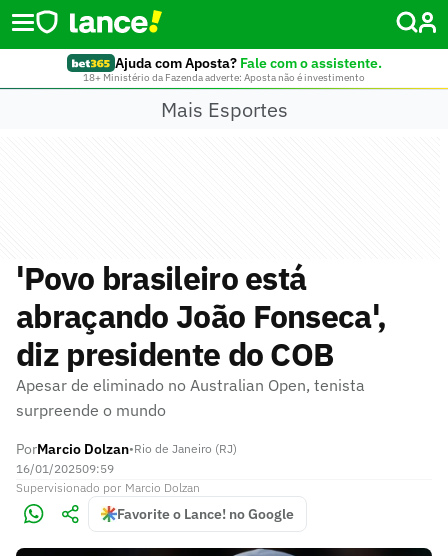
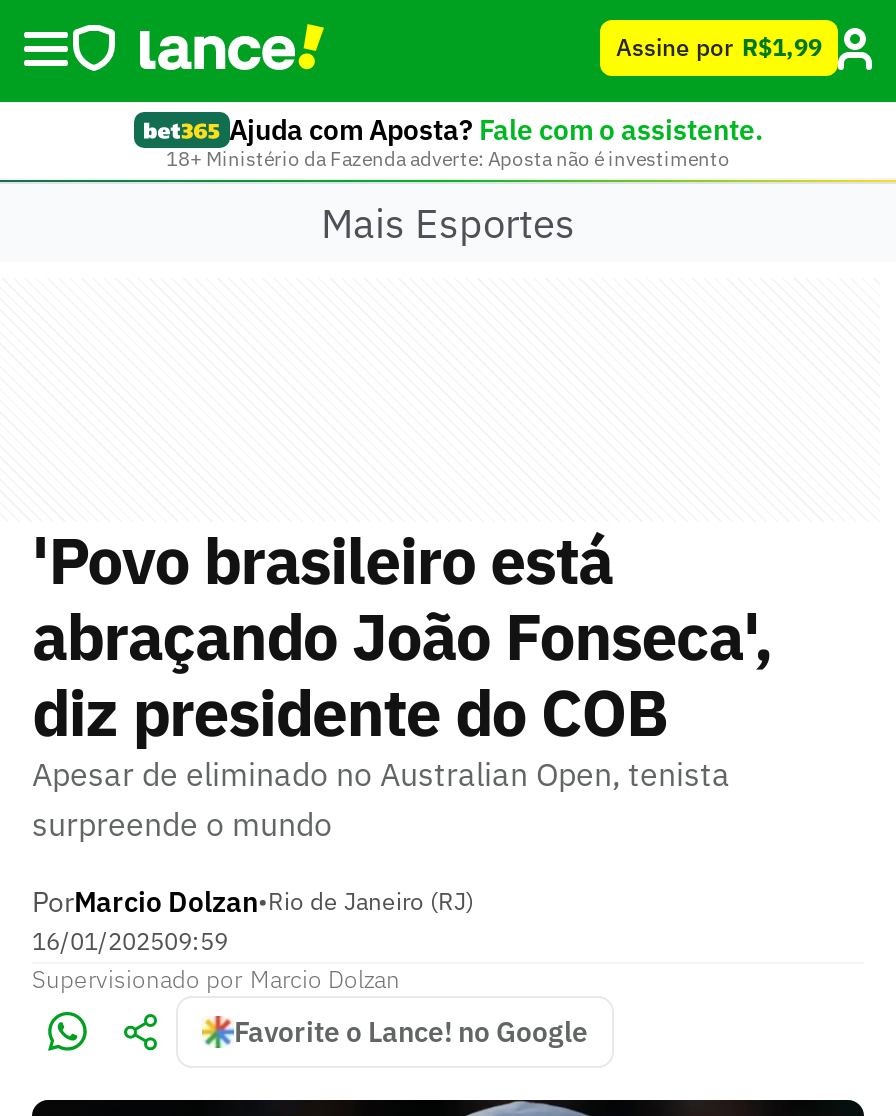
+ Assine por R$1,99
